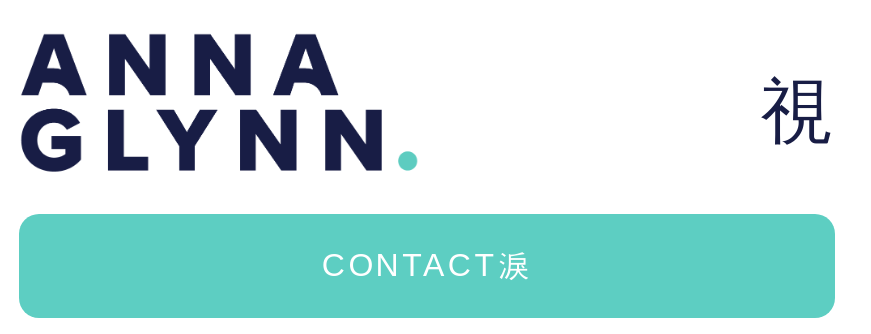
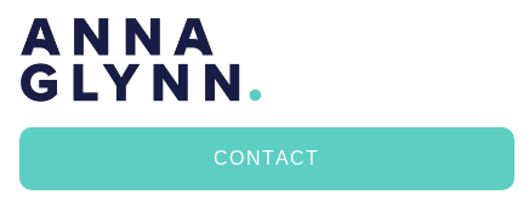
- [image]
